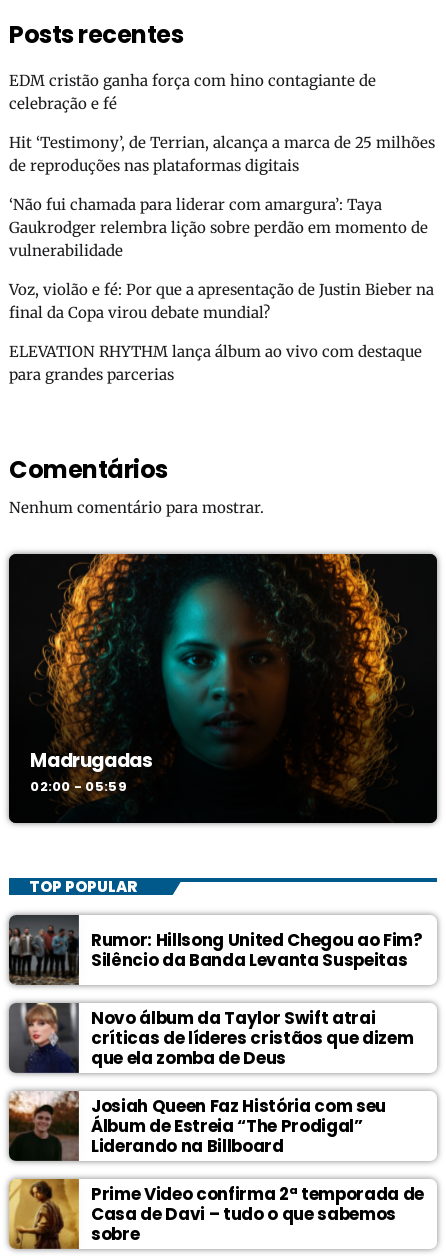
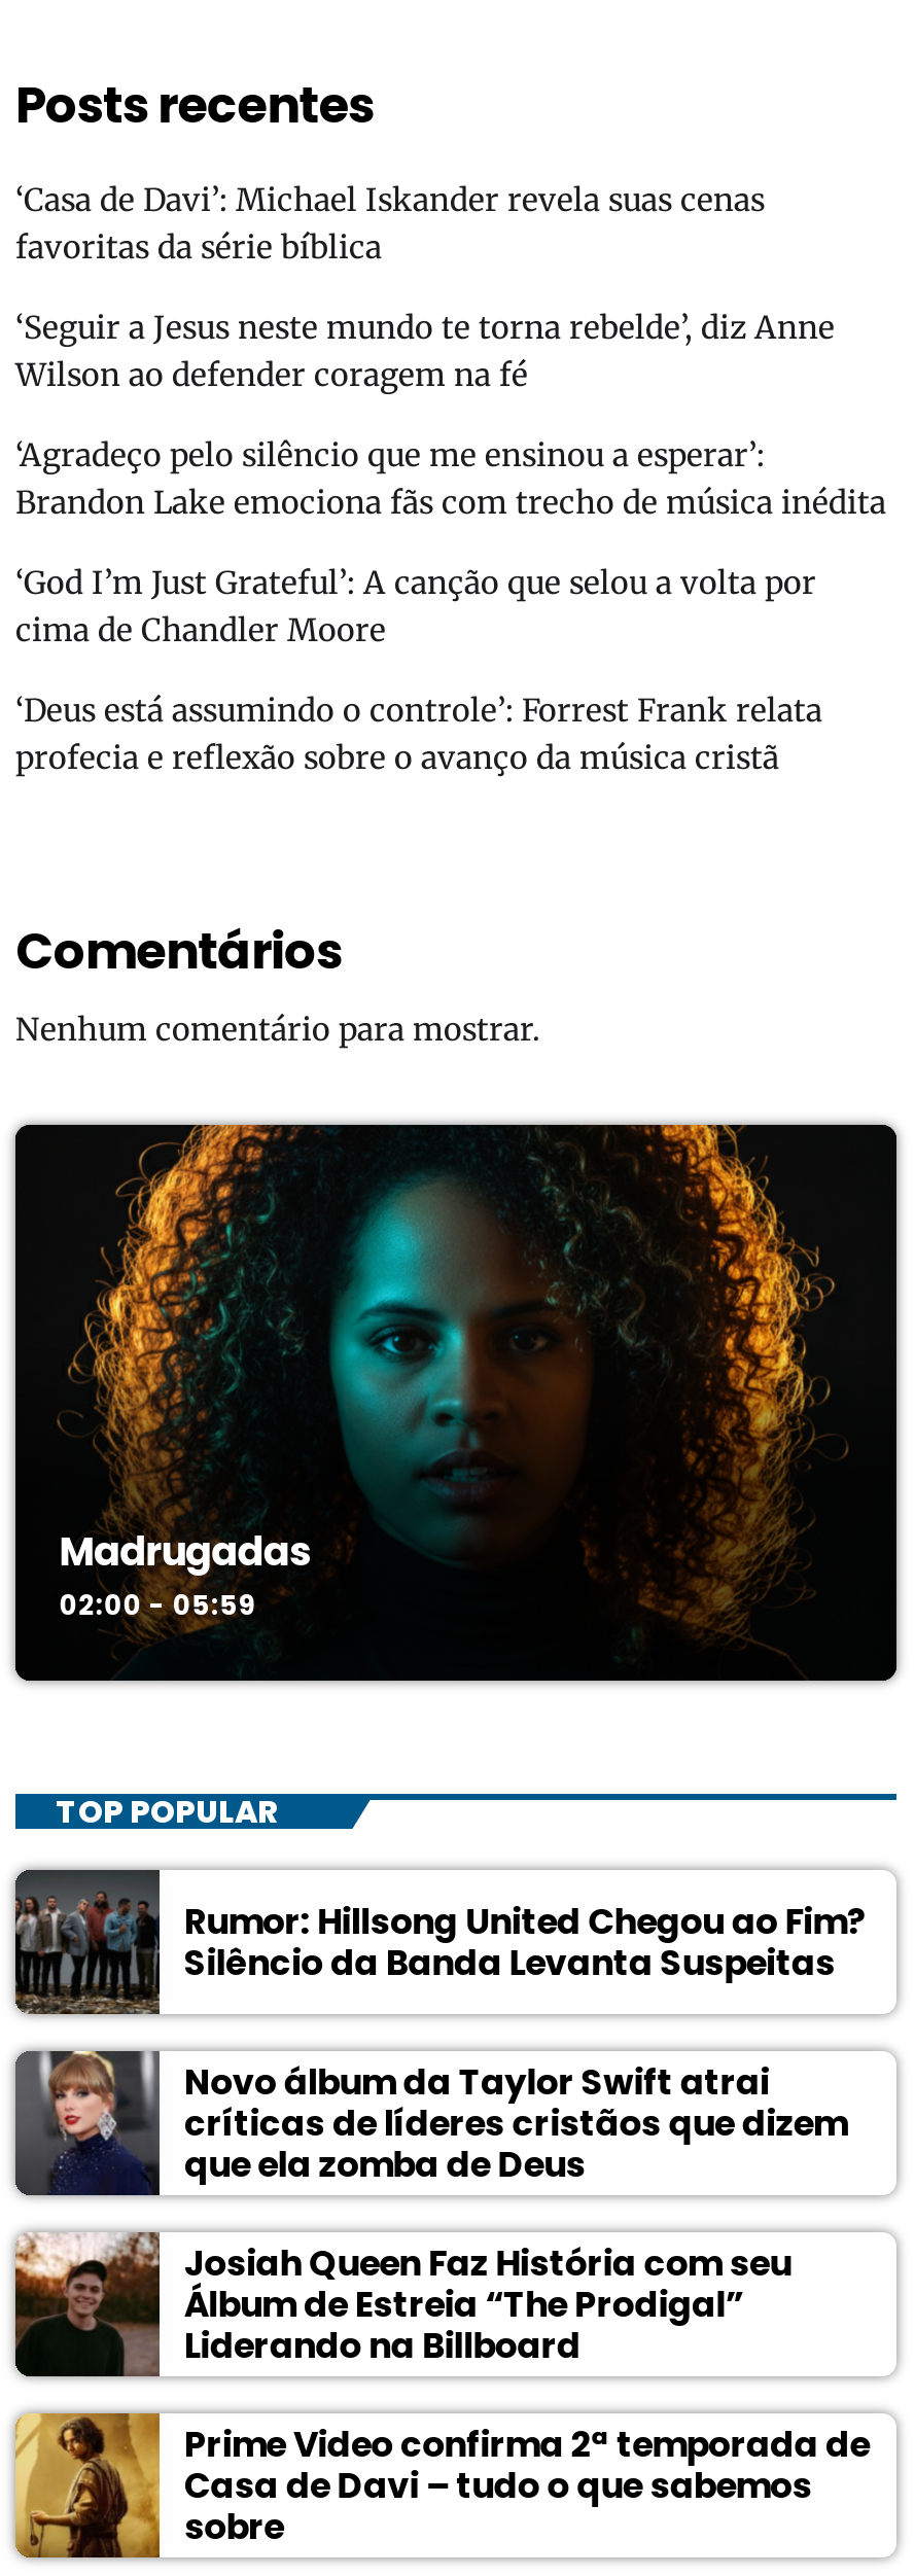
- EDM cristão ganha força com hino contagiante de
- celebração e fé
+ ‘Casa de Davi’: Michael Iskander revela suas cenas
+ favoritas da série bíblica

- Hit ‘Testimony’, de Terrian, alcança a marca de 25 milhões
- de reproduções nas plataformas digitais
+ ‘Seguir a Jesus neste mundo te torna rebelde’, diz Anne
+ Wilson ao defender coragem na fé

- ‘Não fui chamada para liderar com amargura’: Taya
- Gaukrodger relembra lição sobre perdão em momento de
- vulnerabilidade
+ ‘Agradeço pelo silêncio que me ensinou a esperar’:
+ Brandon Lake emociona fãs com trecho de música inédita

- Voz, violão e fé: Por que a apresentação de Justin Bieber na
- final da Copa virou debate mundial?
+ ‘God I’m Just Grateful’: A canção que selou a volta por
+ cima de Chandler Moore

- ELEVATION RHYTHM lança álbum ao vivo com destaque
- para grandes parcerias
+ ‘Deus está assumindo o controle’: Forrest Frank relata
+ profecia e reflexão sobre o avanço da música cristã
